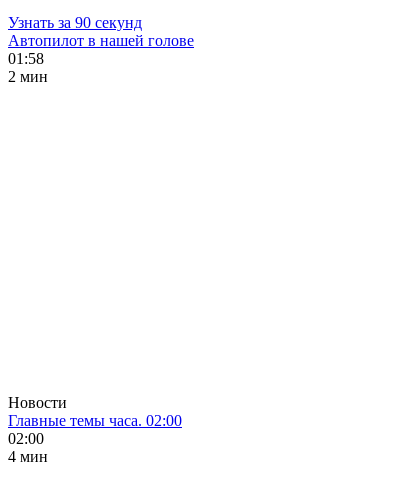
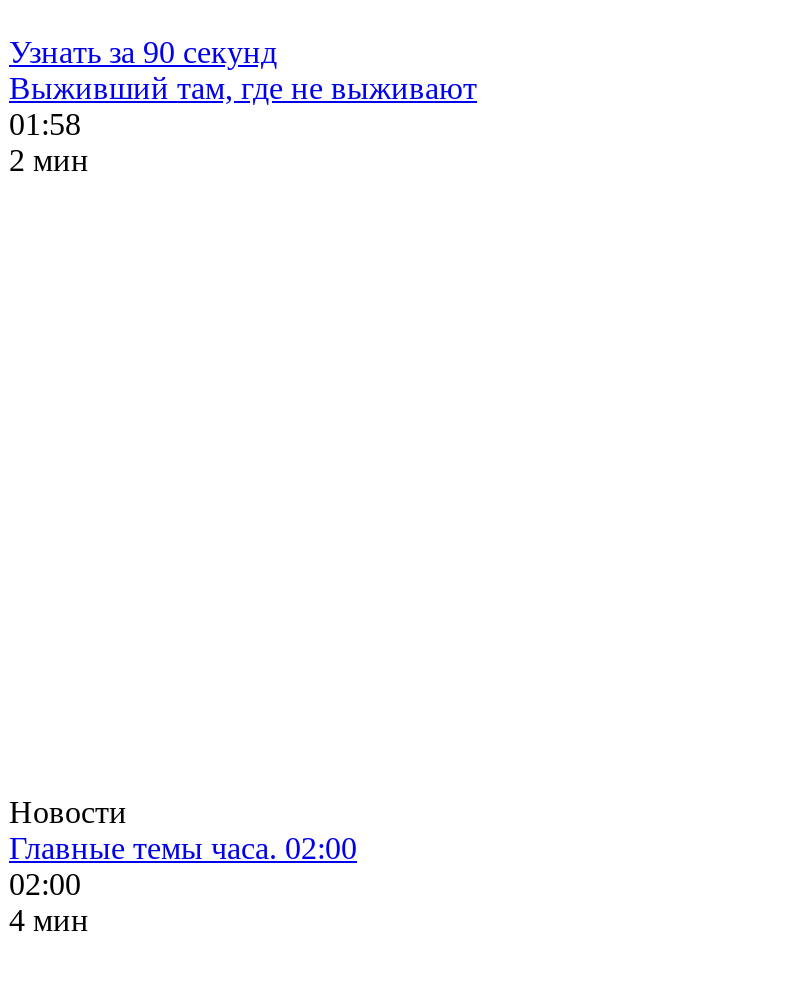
- Автопилот в нашей голове
+ Выживший там, где не выживают
